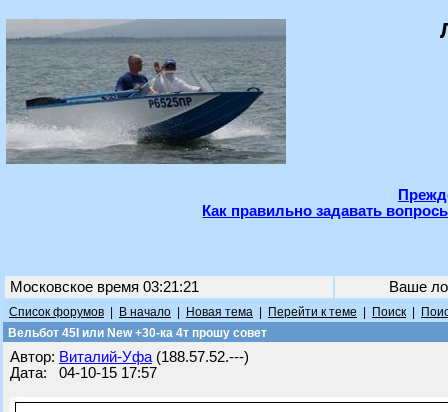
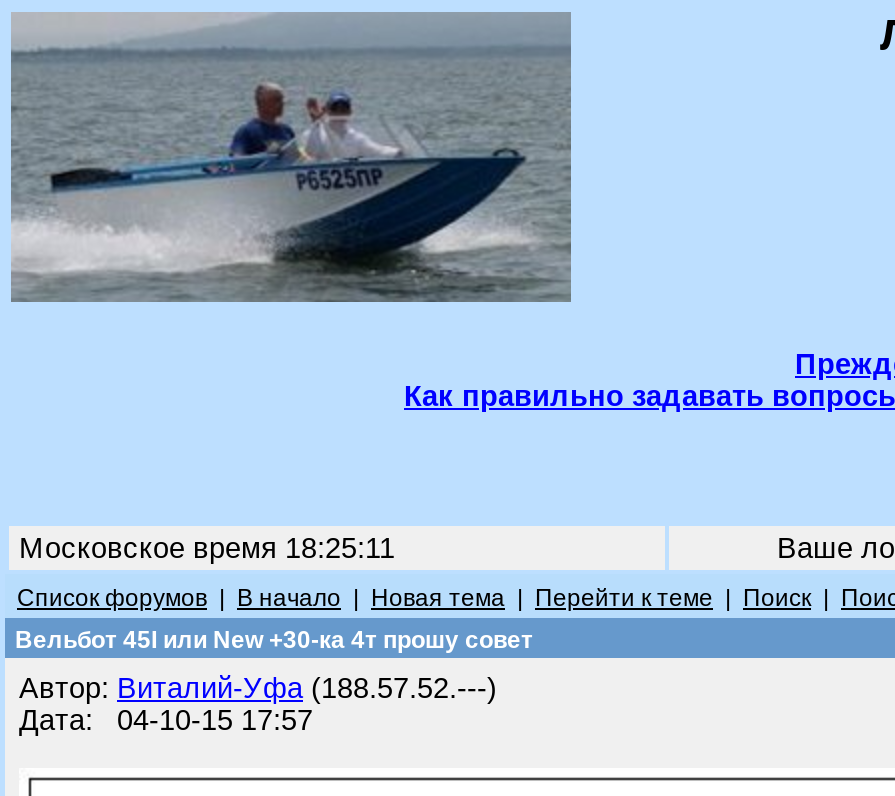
- Московское время 03:21:21
+ Московское время 18:25:11
